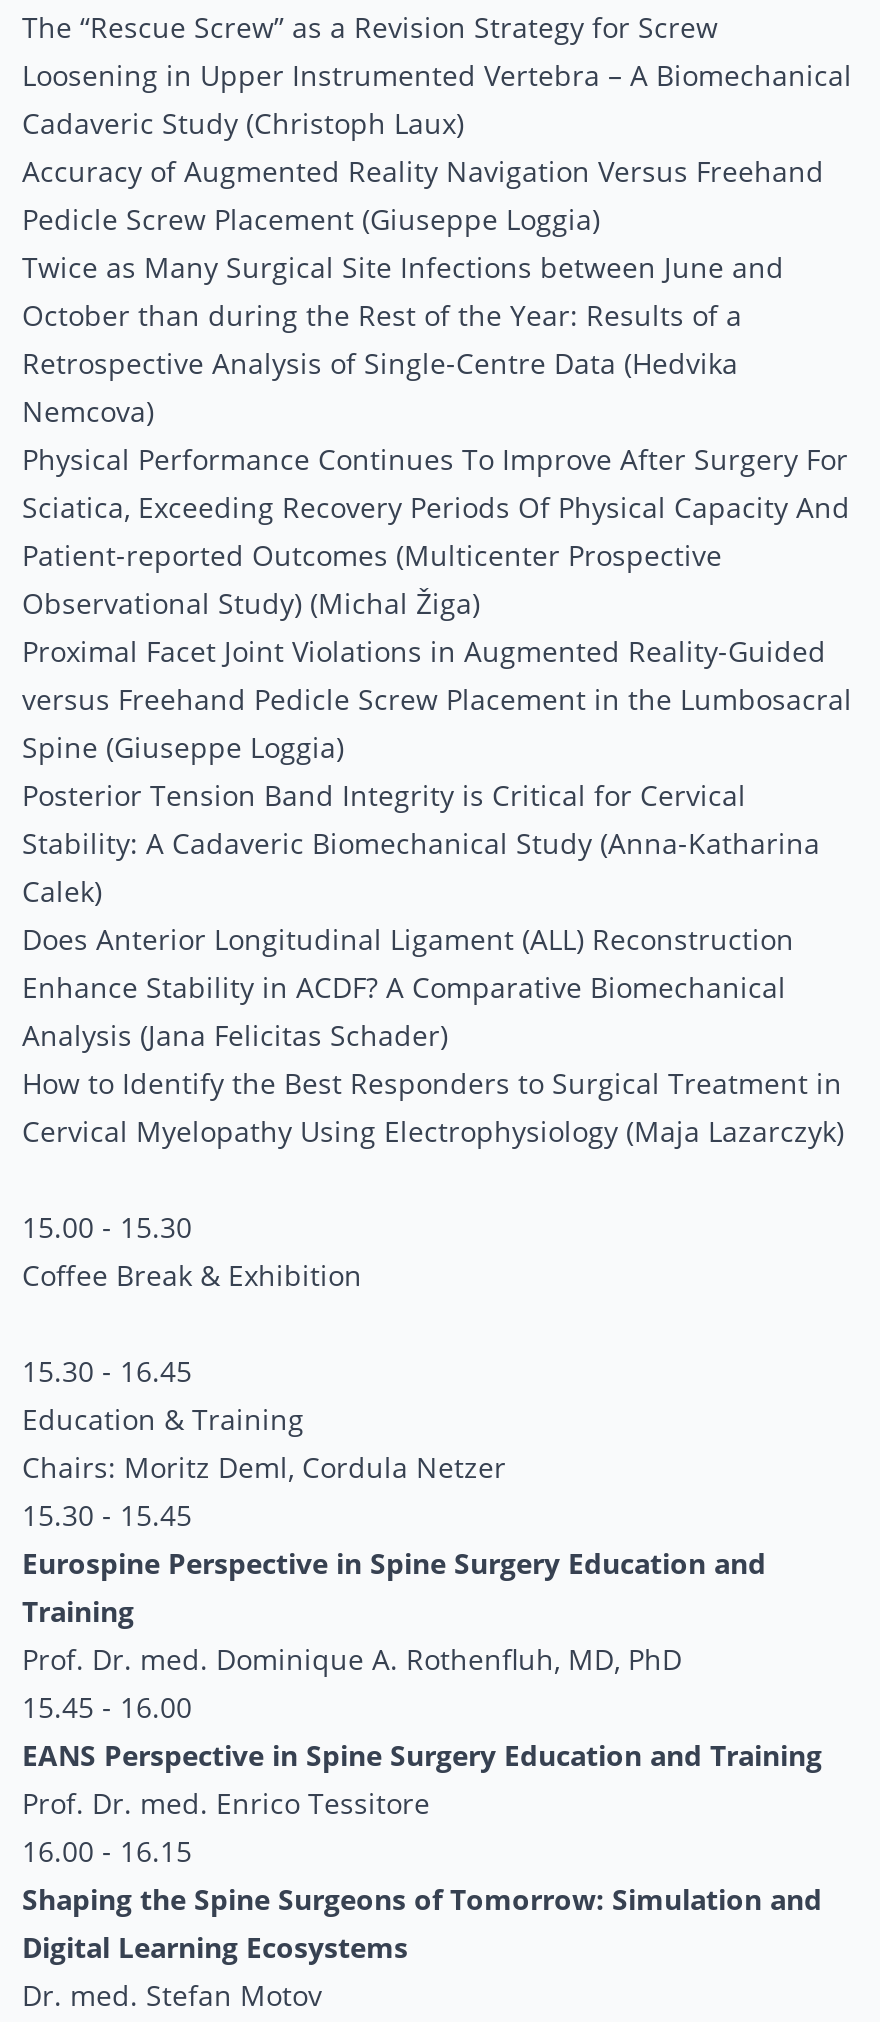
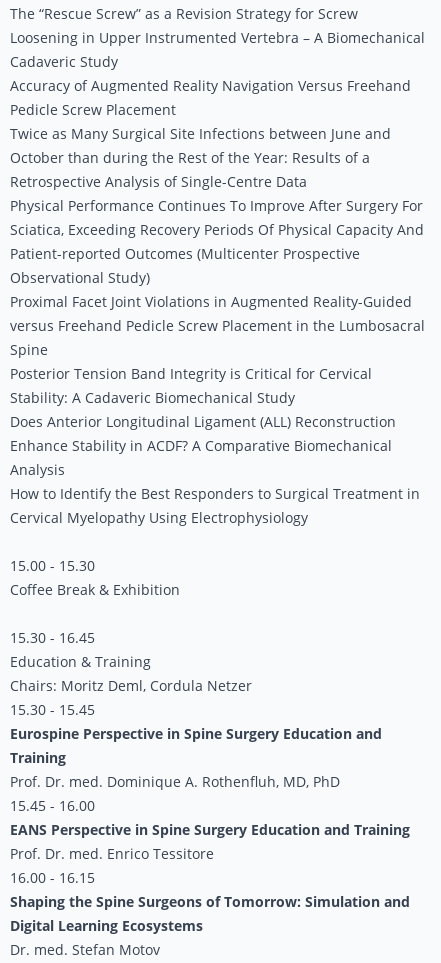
- Cadaveric Study (Christoph Laux)
+ Cadaveric Study

- Pedicle Screw Placement (Giuseppe Loggia)
+ Pedicle Screw Placement

- Retrospective Analysis of Single-Centre Data (Hedvika
- Nemcova)
+ Retrospective Analysis of Single-Centre Data

- Observational Study) (Michal Žiga)
+ Observational Study)

- Spine (Giuseppe Loggia)
+ Spine

- Stability: A Cadaveric Biomechanical Study (Anna-Katharina
- Calek)
+ Stability: A Cadaveric Biomechanical Study

- Analysis (Jana Felicitas Schader)
+ Analysis

- Cervical Myelopathy Using Electrophysiology (Maja Lazarczyk)
+ Cervical Myelopathy Using Electrophysiology
